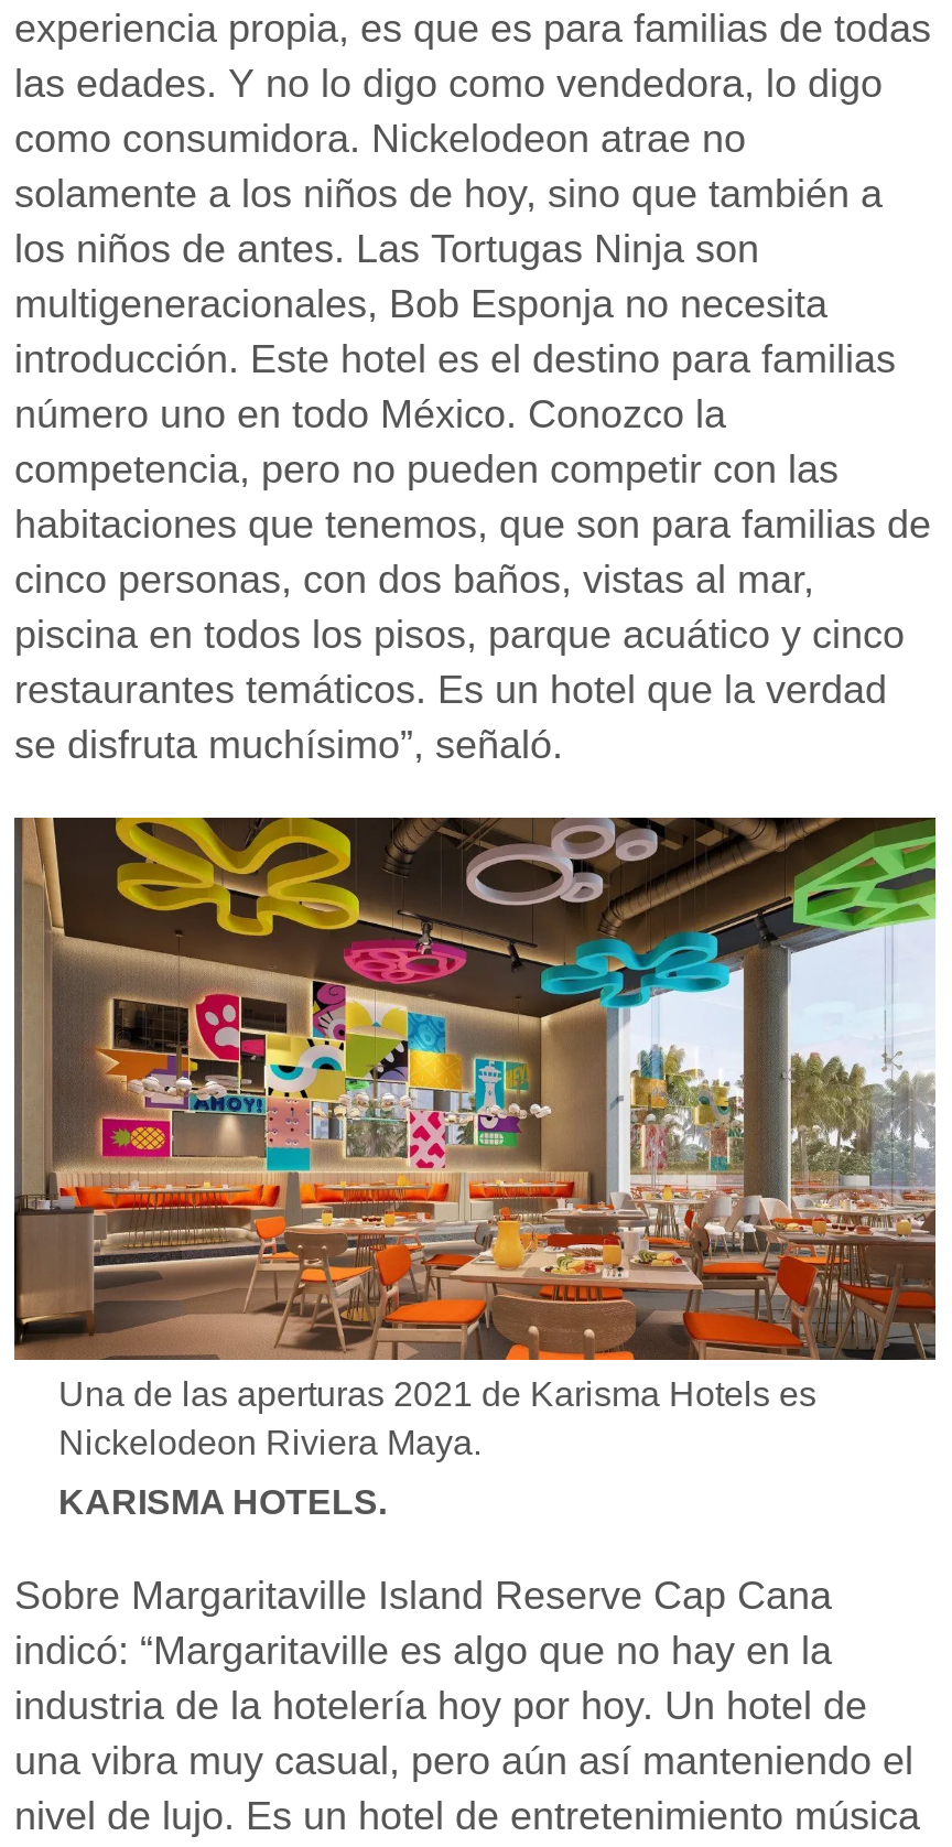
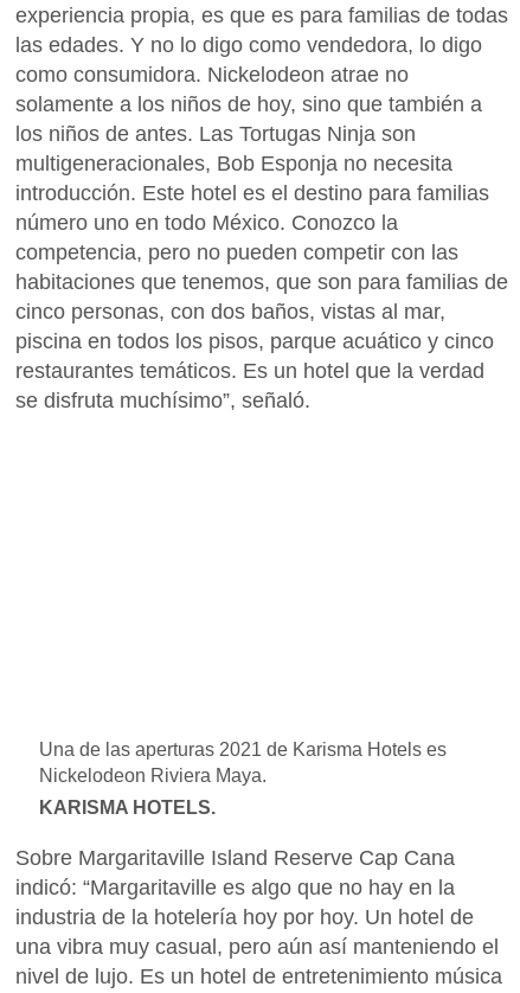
- [image]
